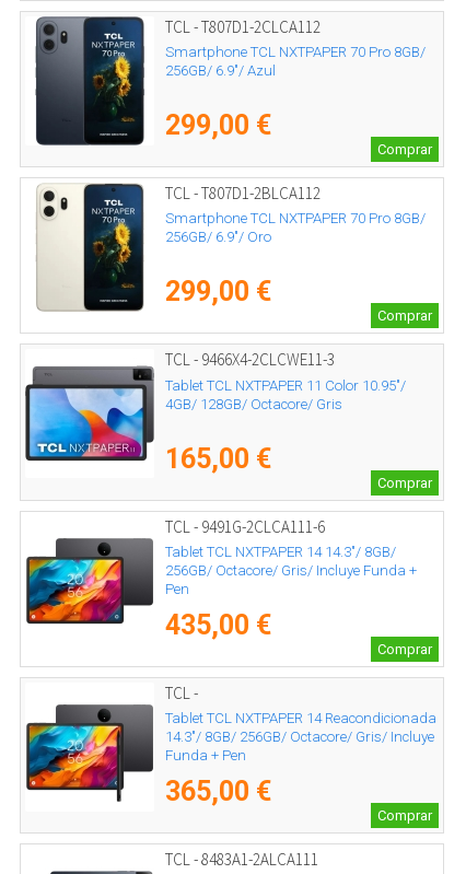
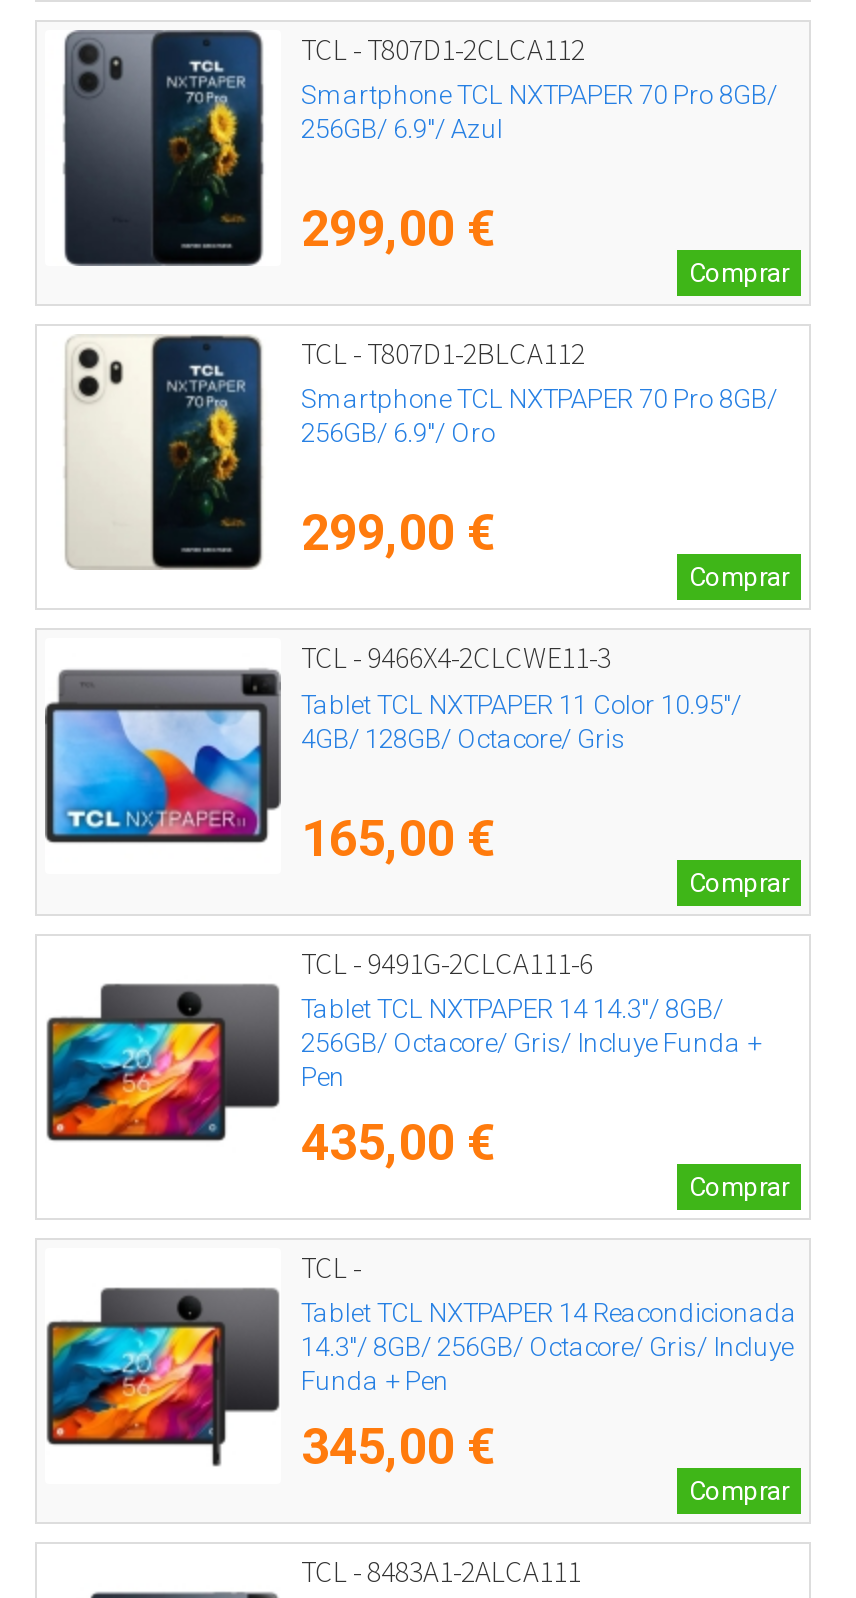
- 365,00 €
+ 345,00 €
